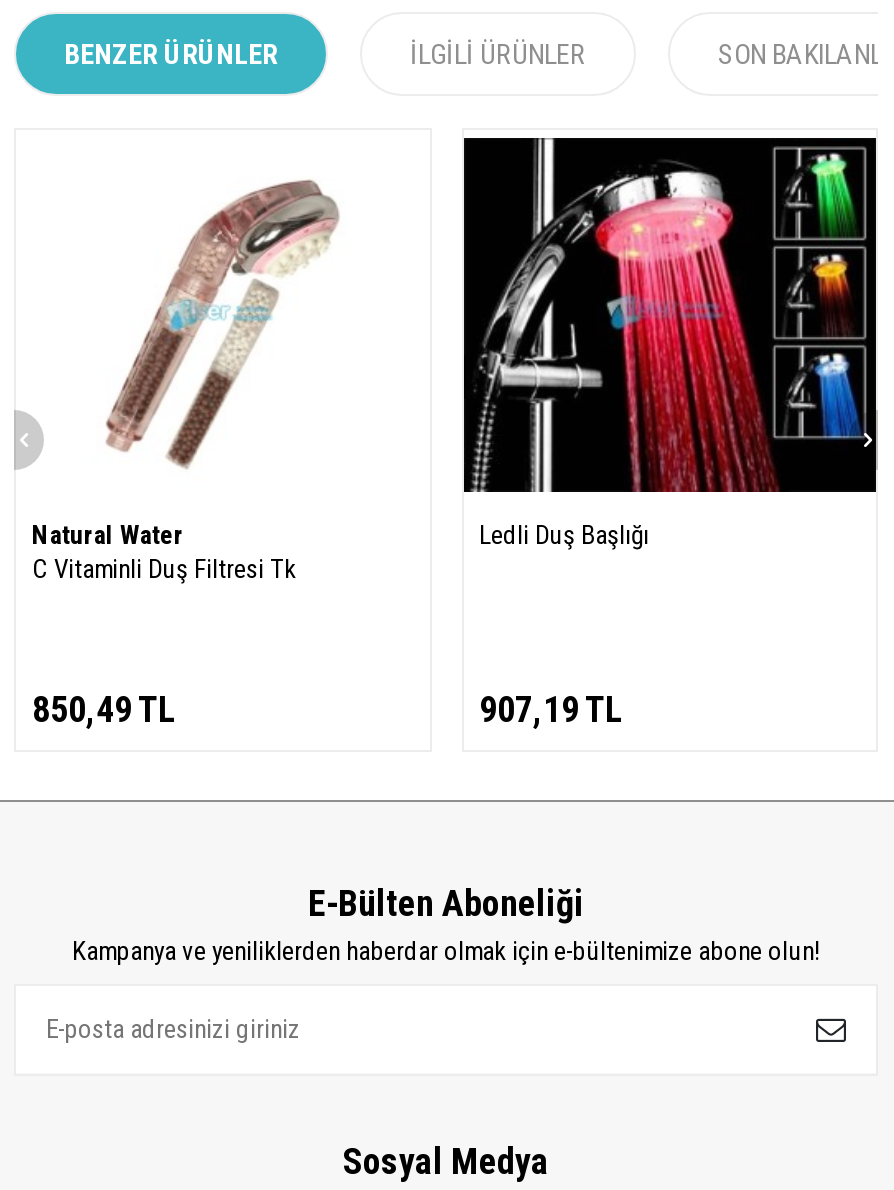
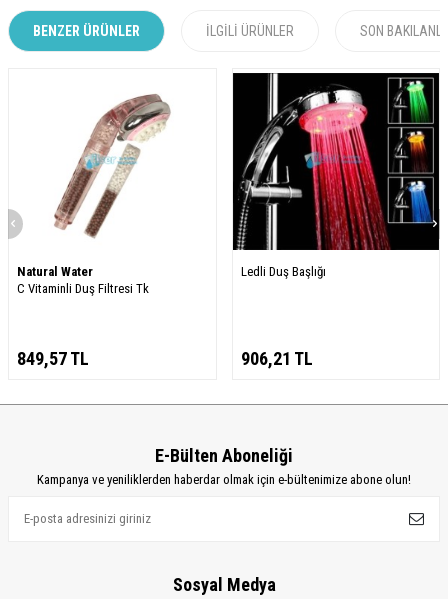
- 850,49 TL
+ 849,57 TL

- 907,19 TL
+ 906,21 TL
